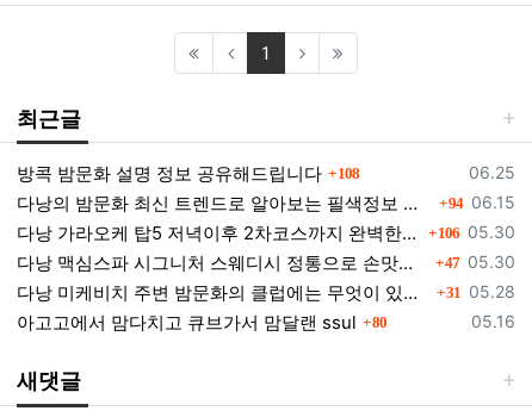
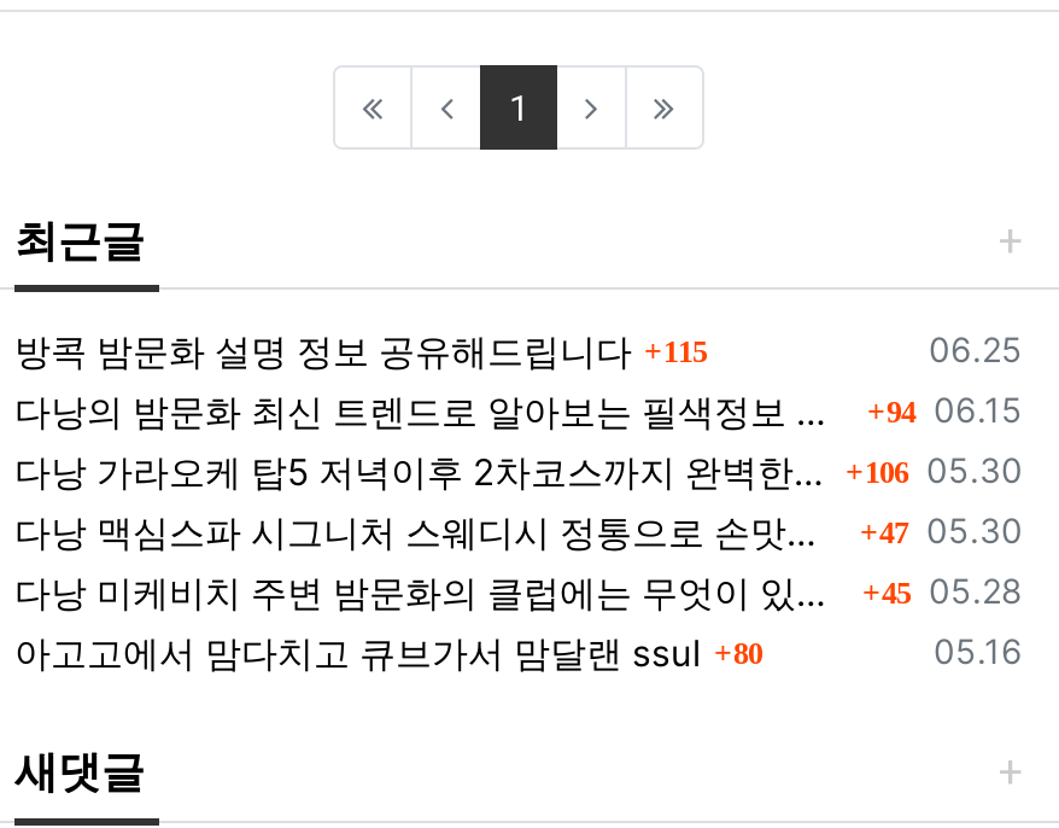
- 108
+ 115

- 31
+ 45
